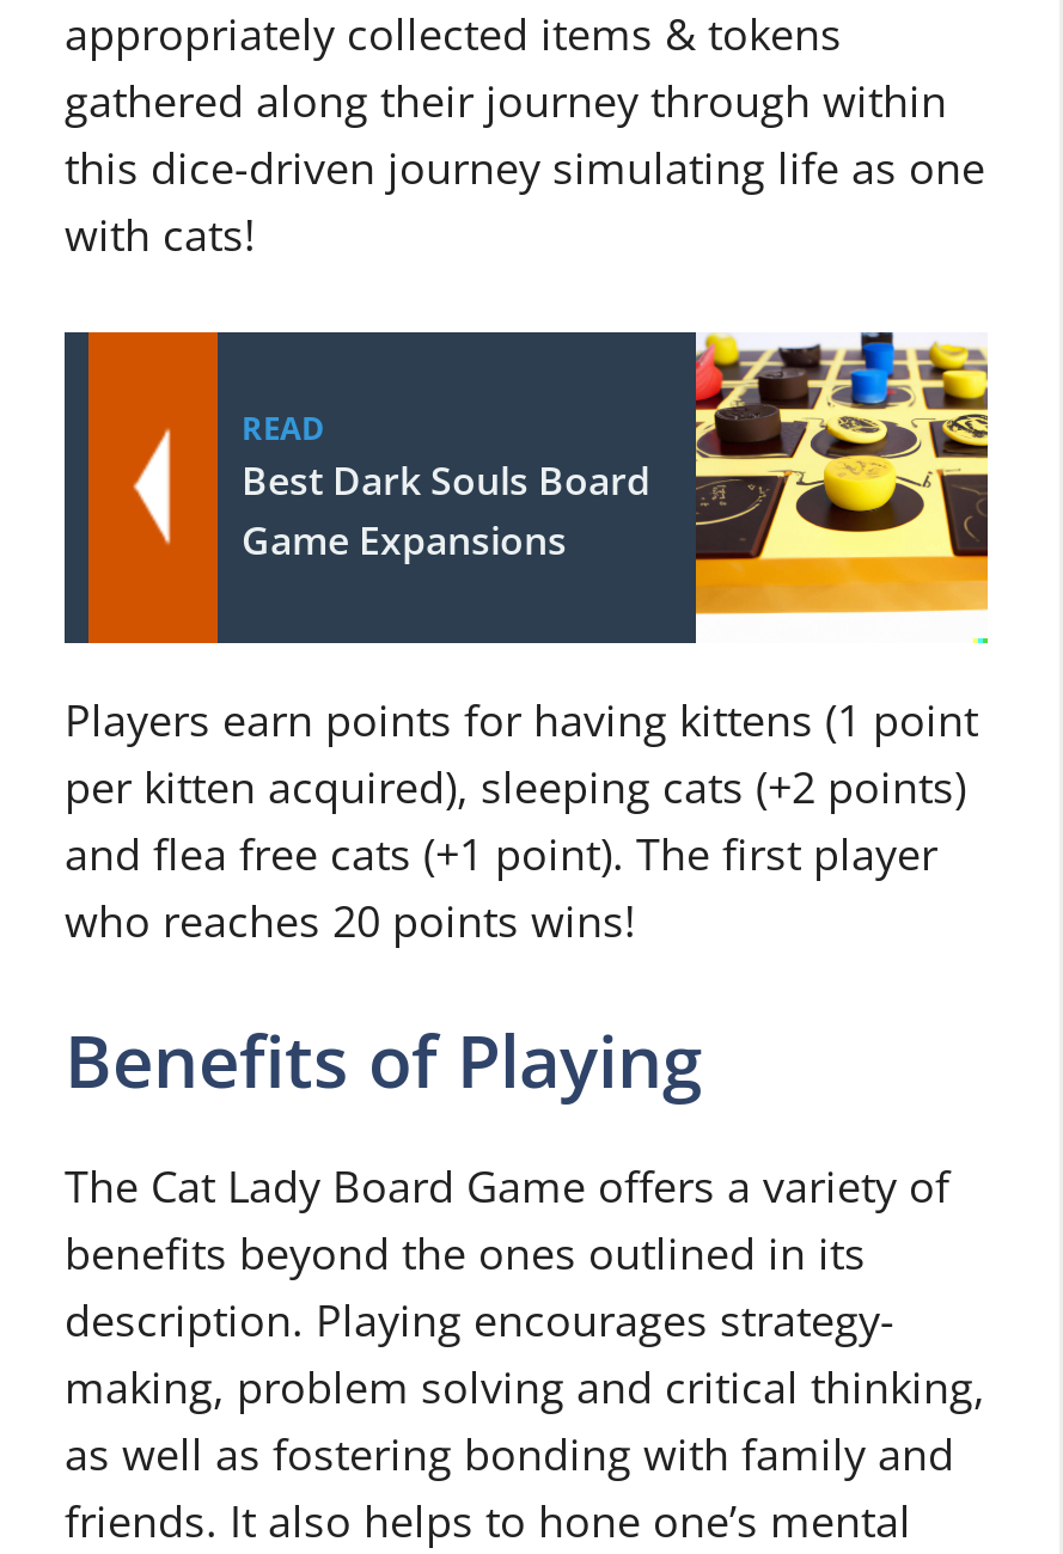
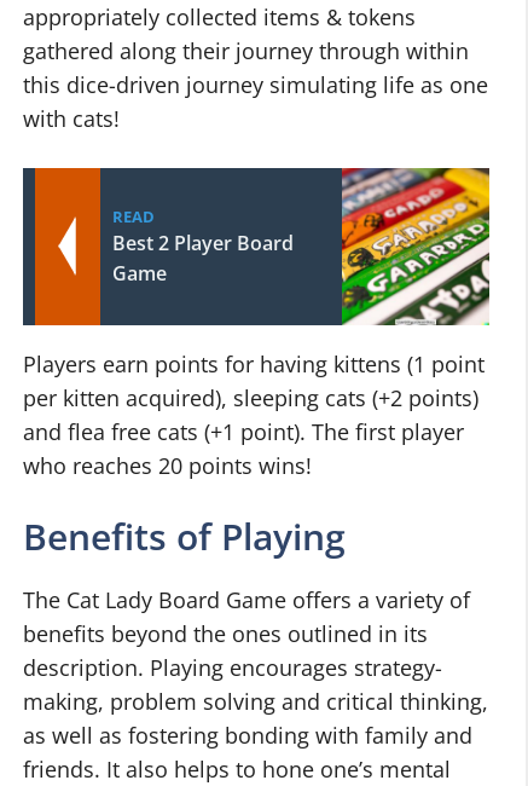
- [image]
- Best Dark Souls Board
- Game Expansions
+ [image]
+ Best 2 Player Board
+ Game
